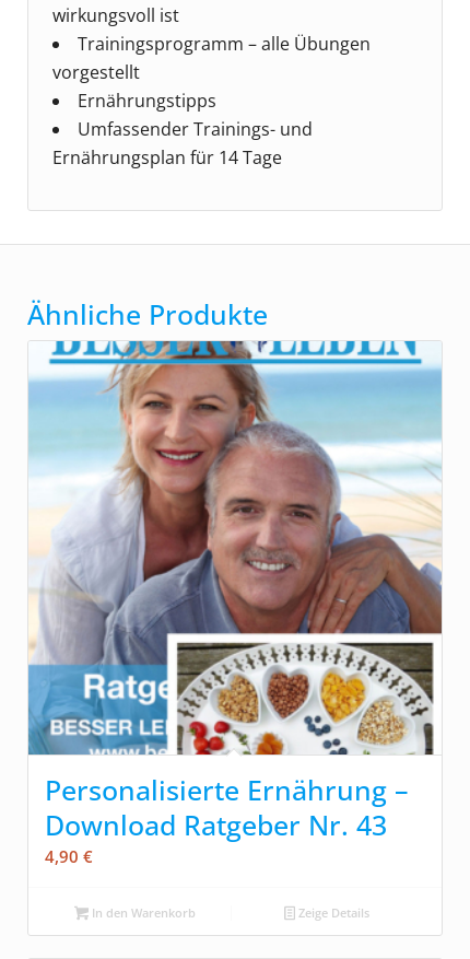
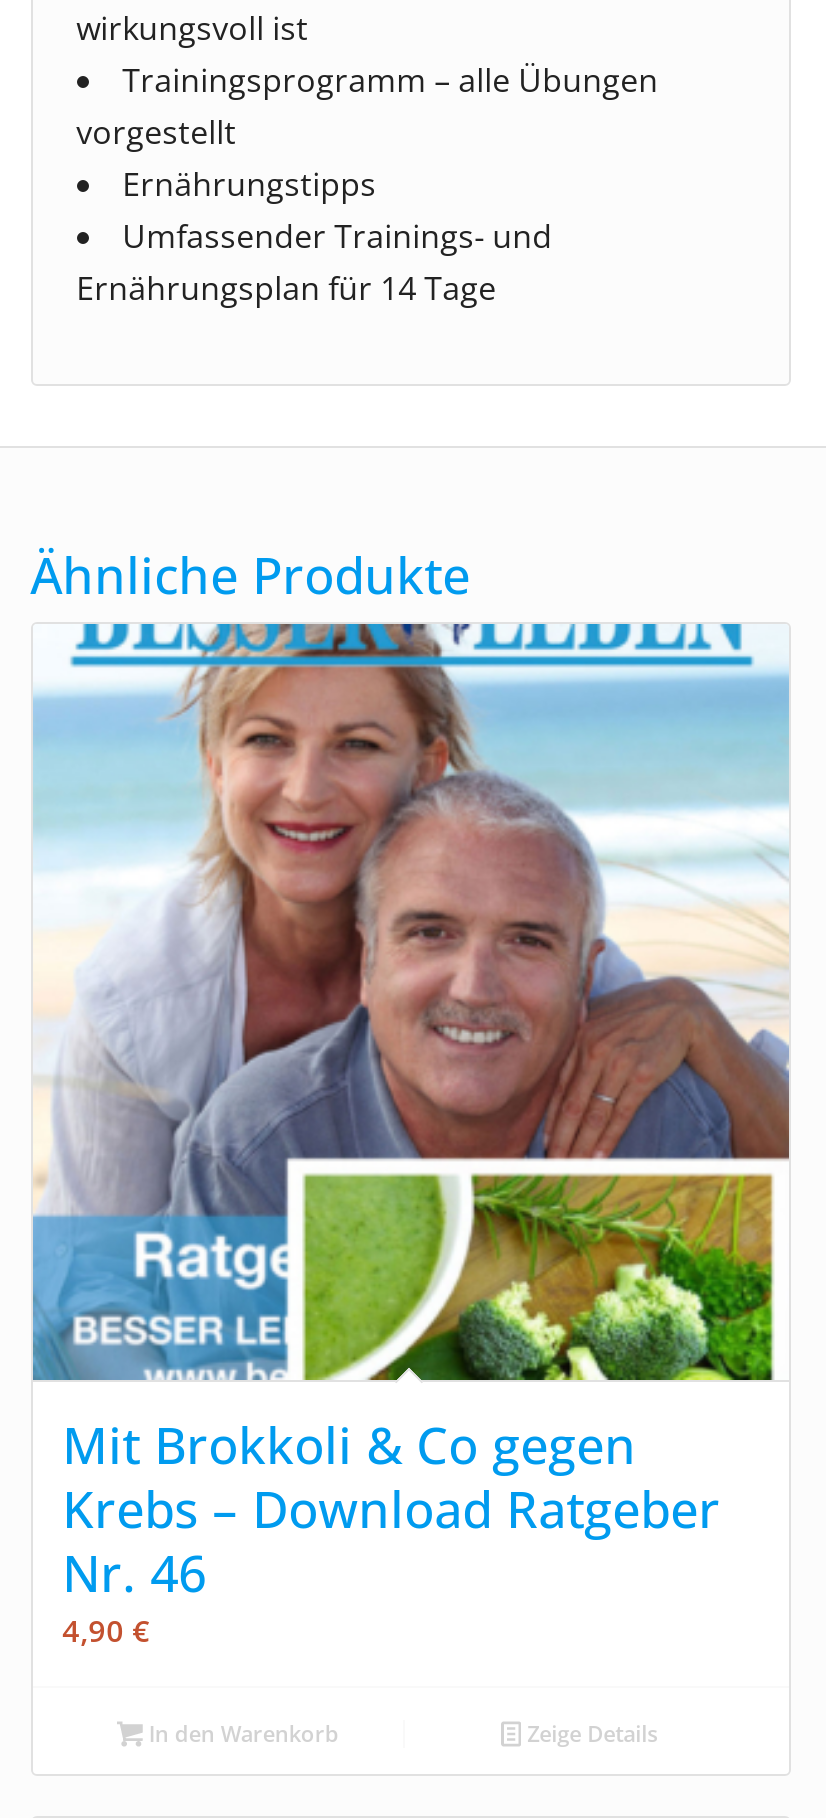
- [image]
- Personalisierte Ernährung –
- Download Ratgeber Nr. 43
+ [image]
+ Mit Brokkoli & Co gegen
+ Krebs – Download Ratgeber
+ Nr. 46
